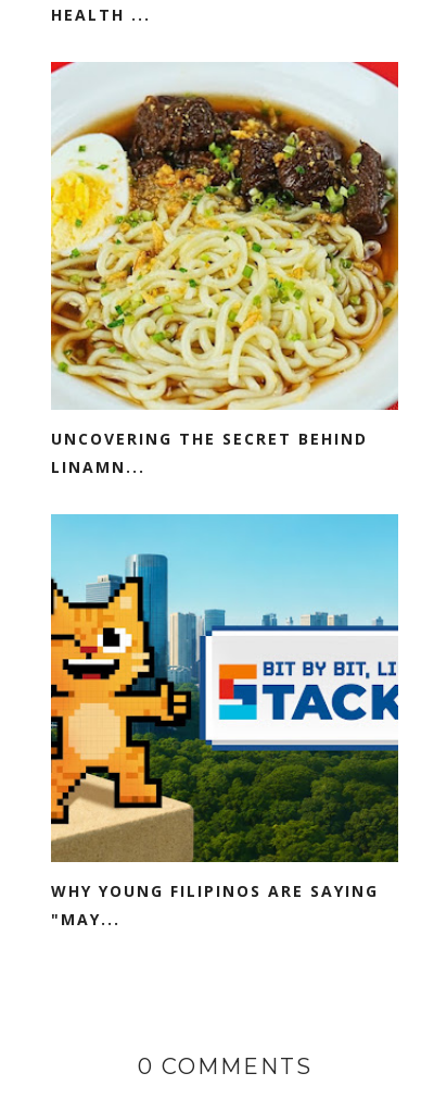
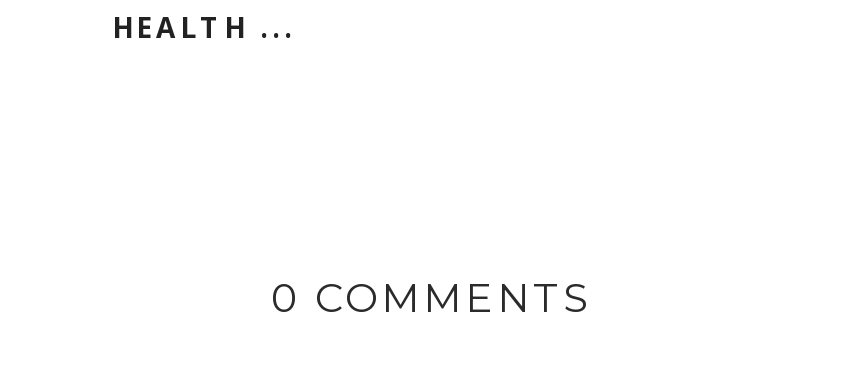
- [image]
- UNCOVERING THE SECRET BEHIND
- LINAMN...

- [image]
- WHY YOUNG FILIPINOS ARE SAYING
- "MAY...
